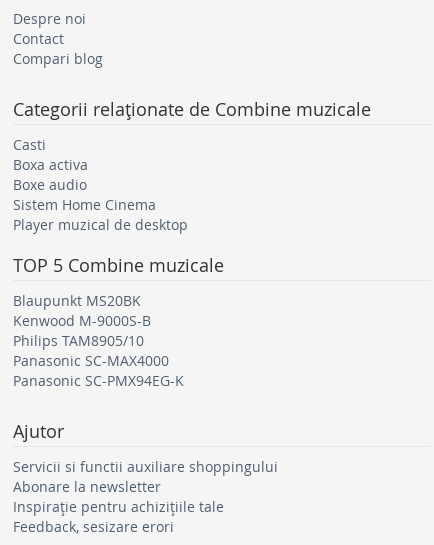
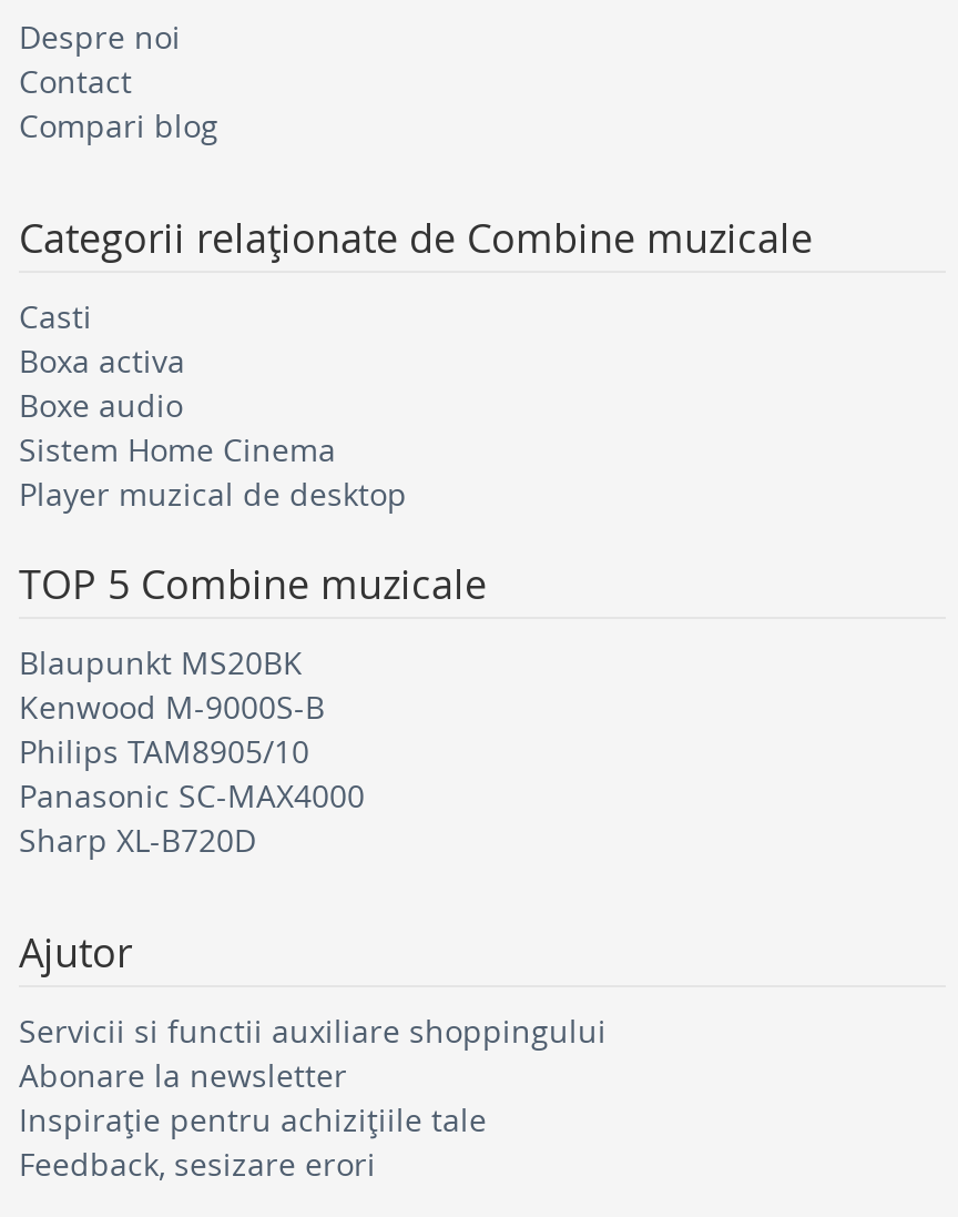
- Panasonic SC-PMX94EG-K
+ Sharp XL-B720D
